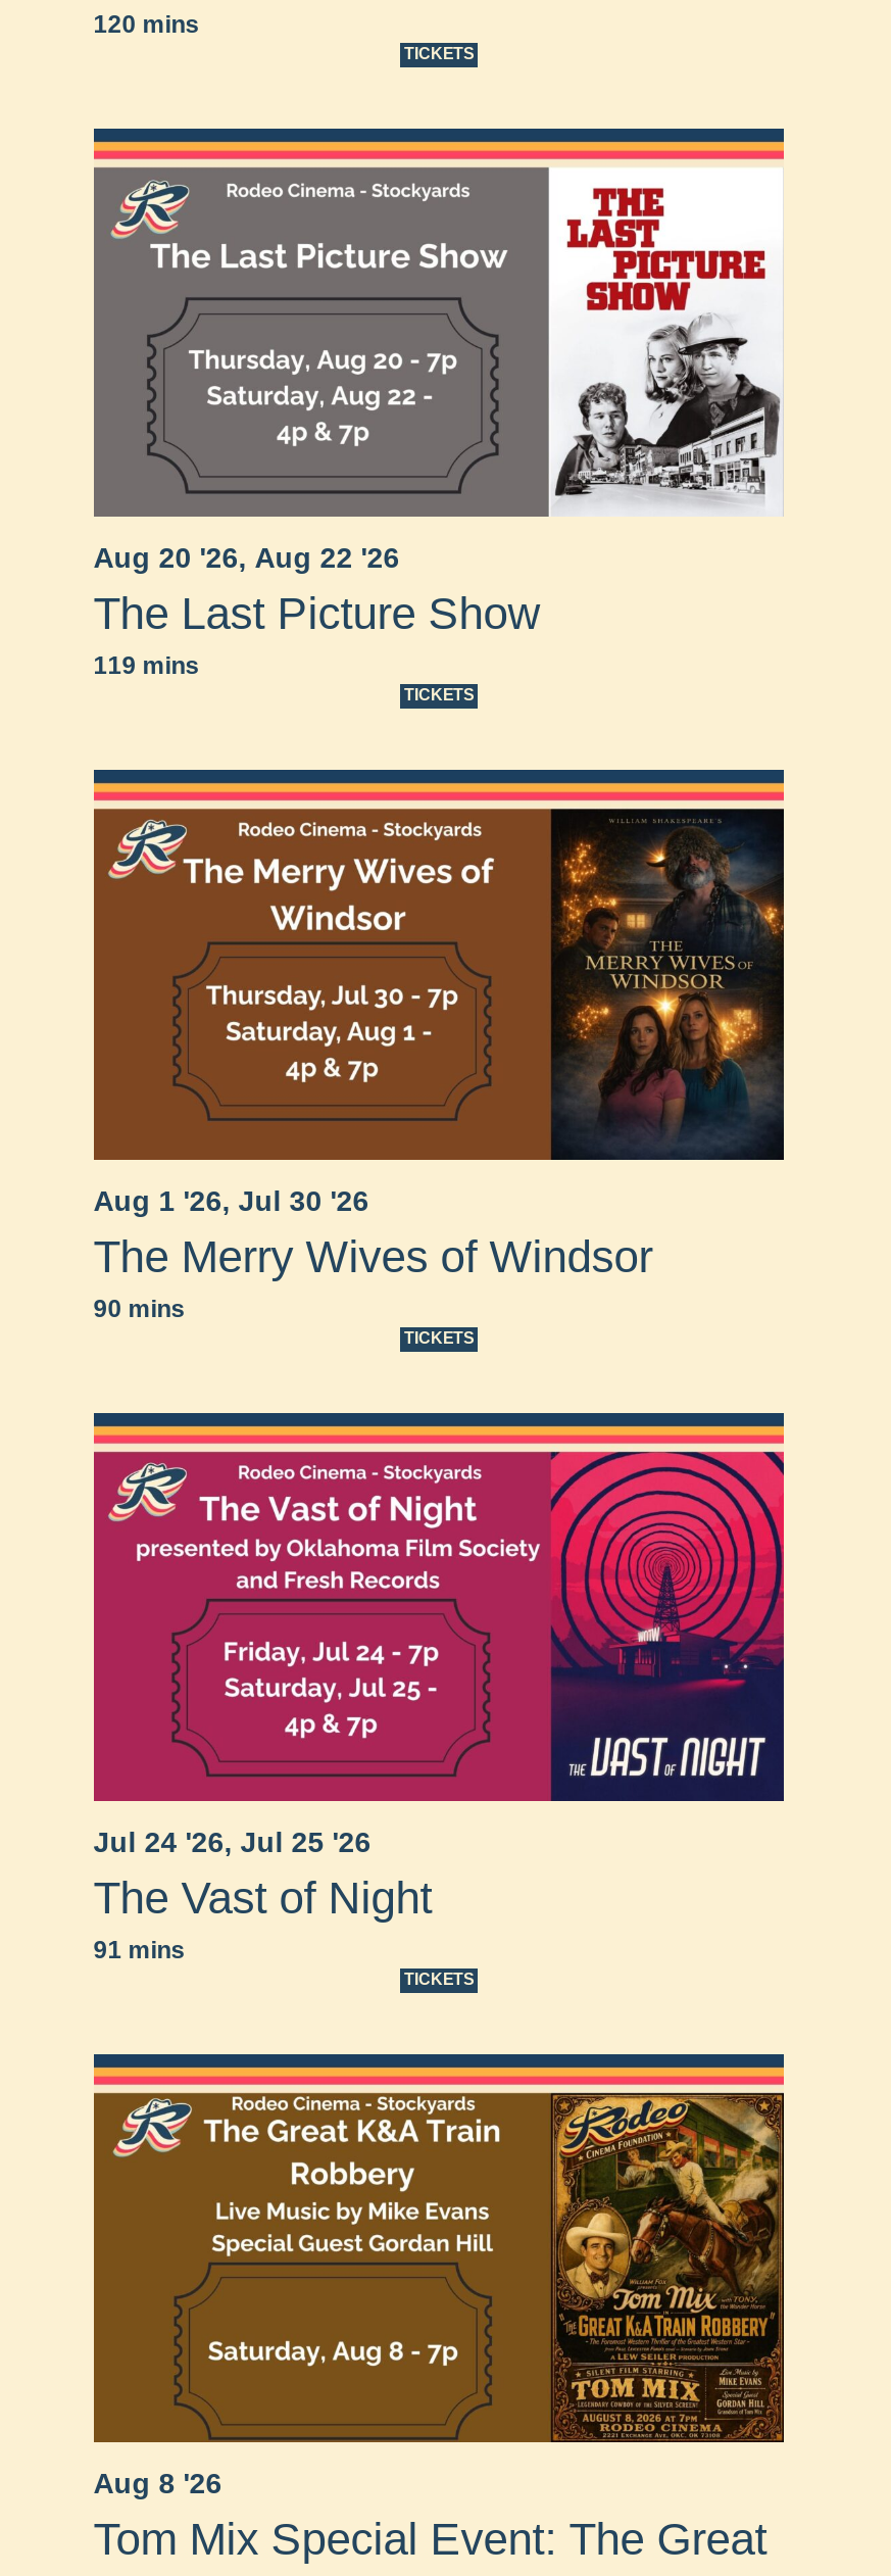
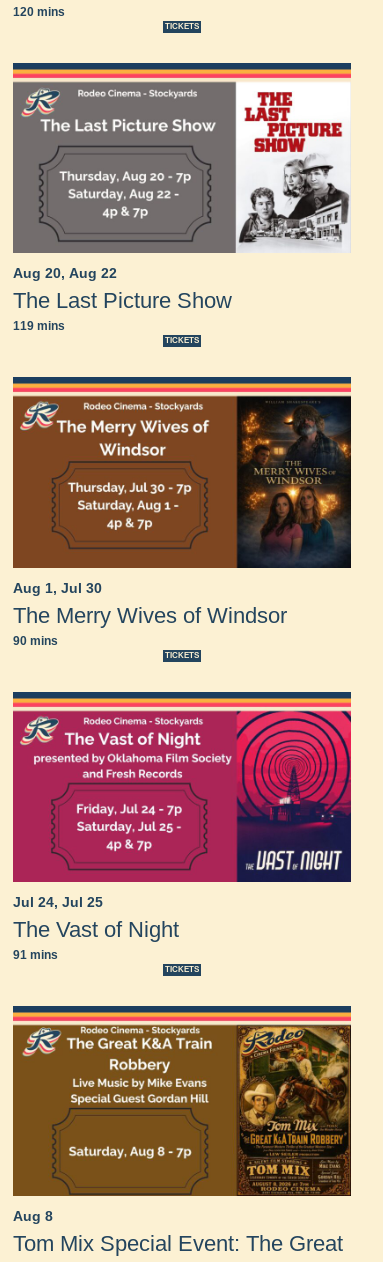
- Aug 20 '26, Aug 22 '26
+ Aug 20, Aug 22

- Aug 1 '26, Jul 30 '26
+ Aug 1, Jul 30

- Jul 24 '26, Jul 25 '26
+ Jul 24, Jul 25

- Aug 8 '26
+ Aug 8
